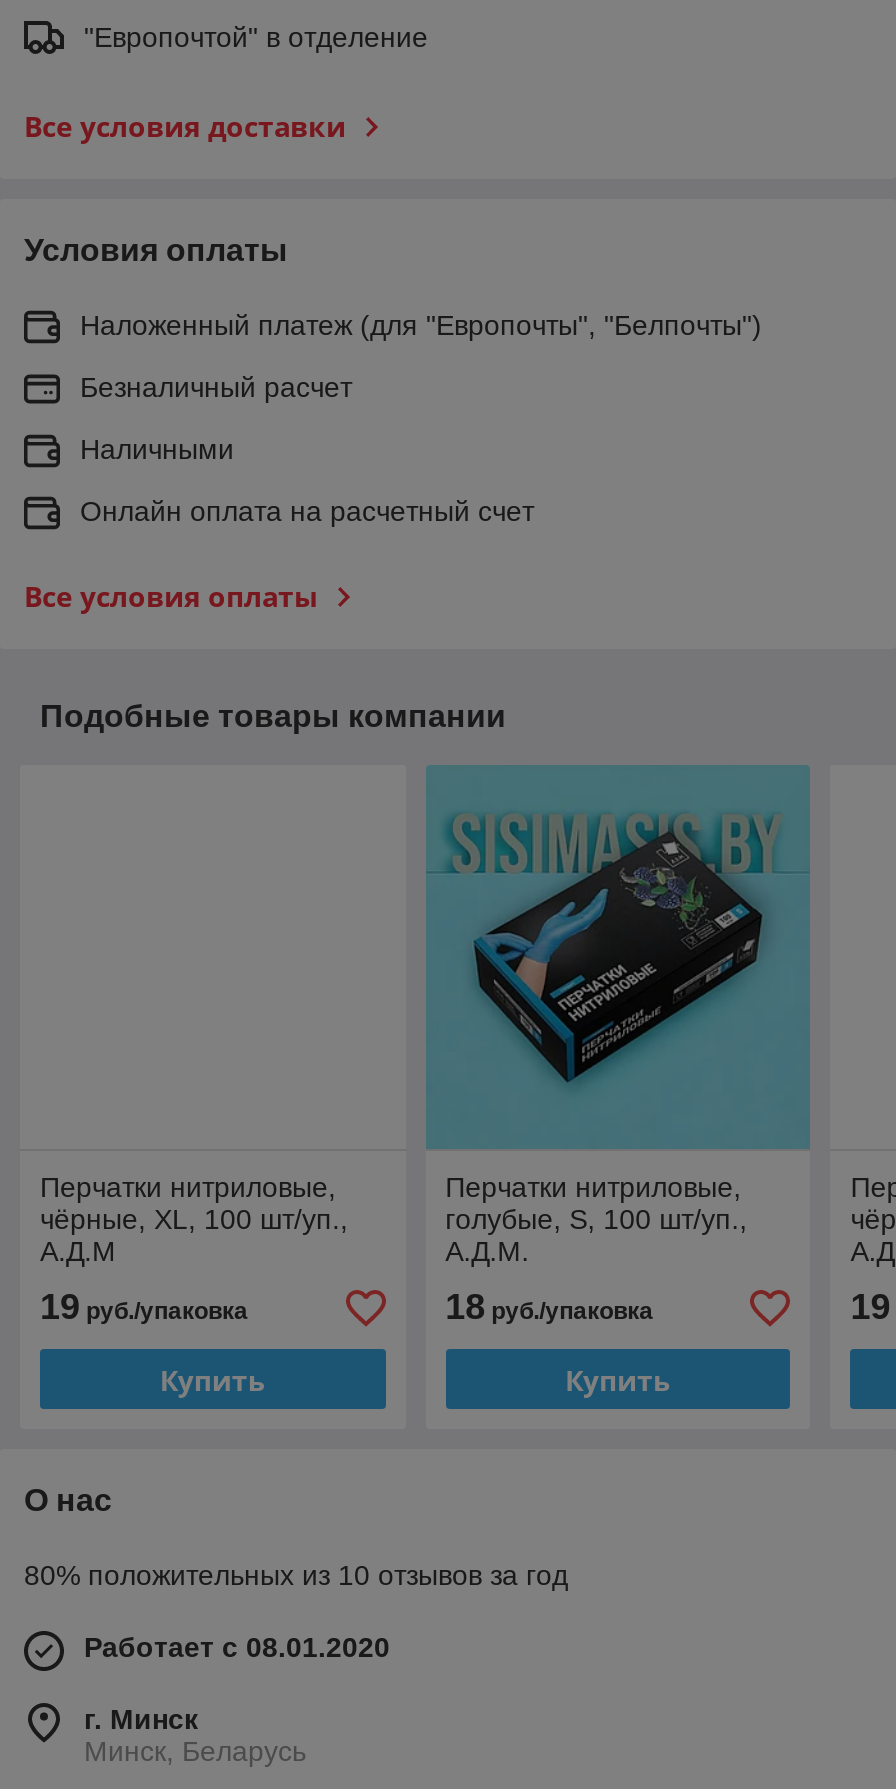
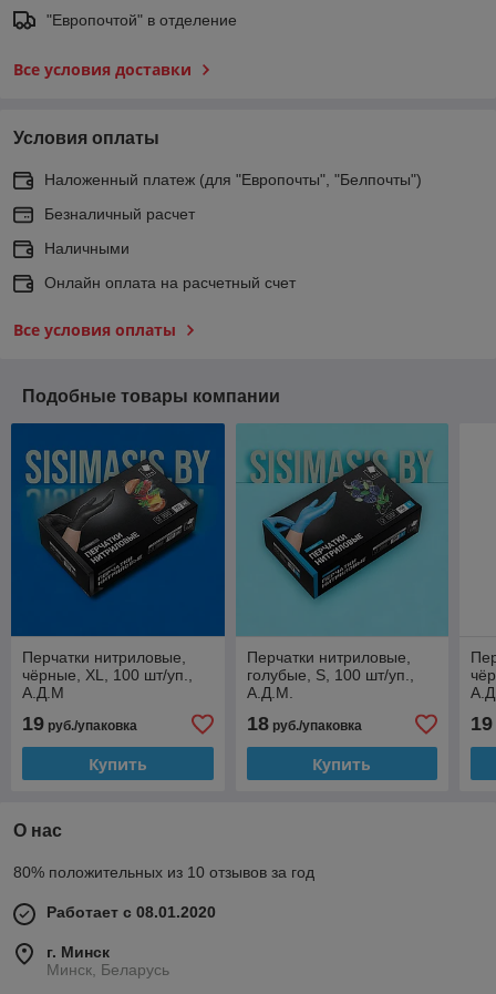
+ [image]
